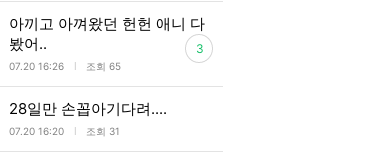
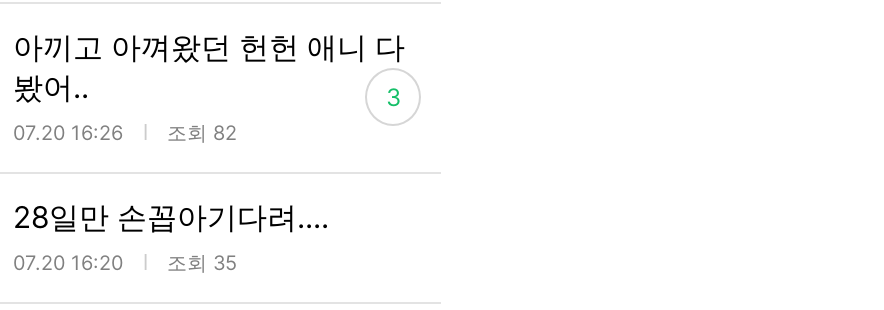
- 07.20 16:26 조회 65
+ 07.20 16:26 조회 82

- 07.20 16:20 조회 31
+ 07.20 16:20 조회 35
